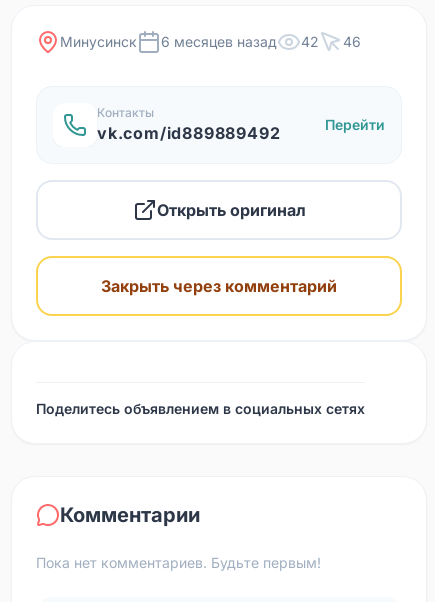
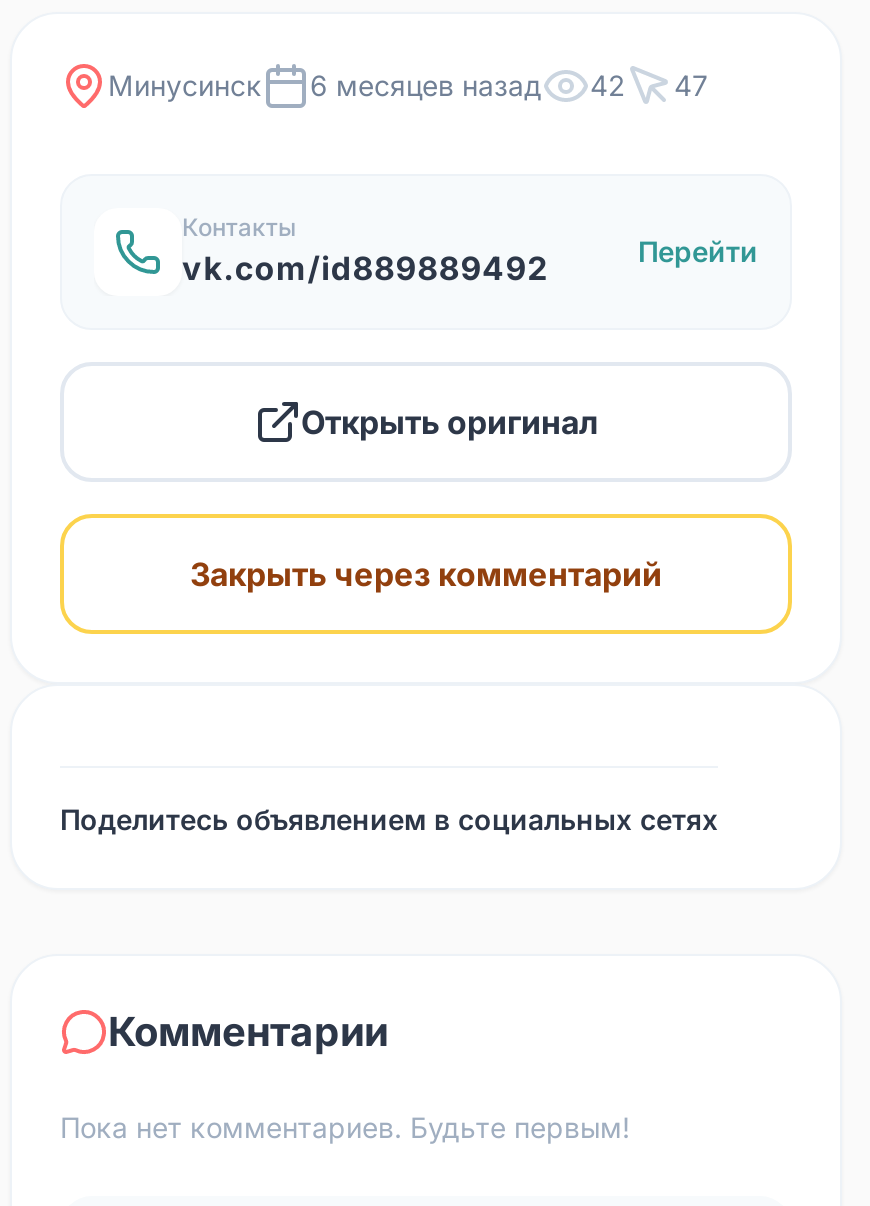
- Минусинск 6 месяцев назад 42 46
+ Минусинск 6 месяцев назад 42 47
